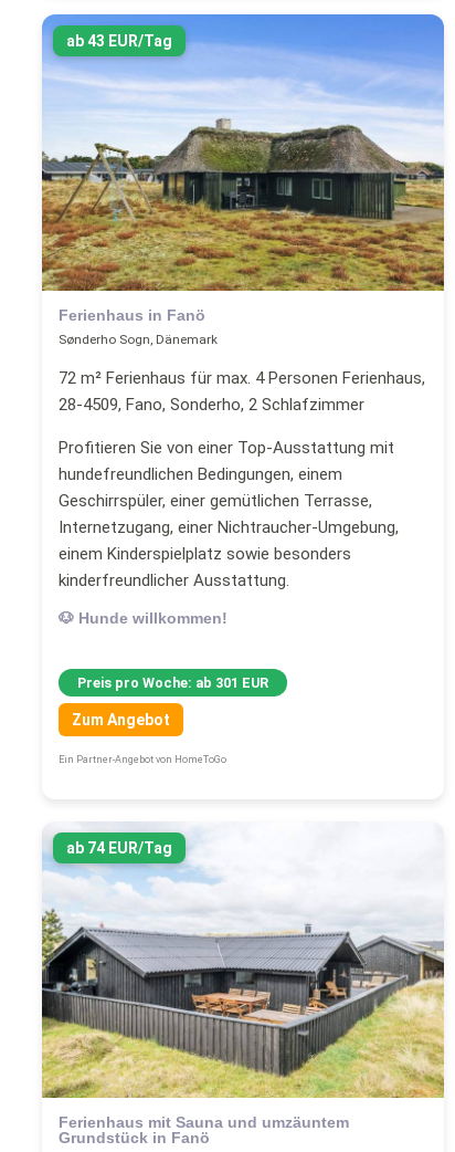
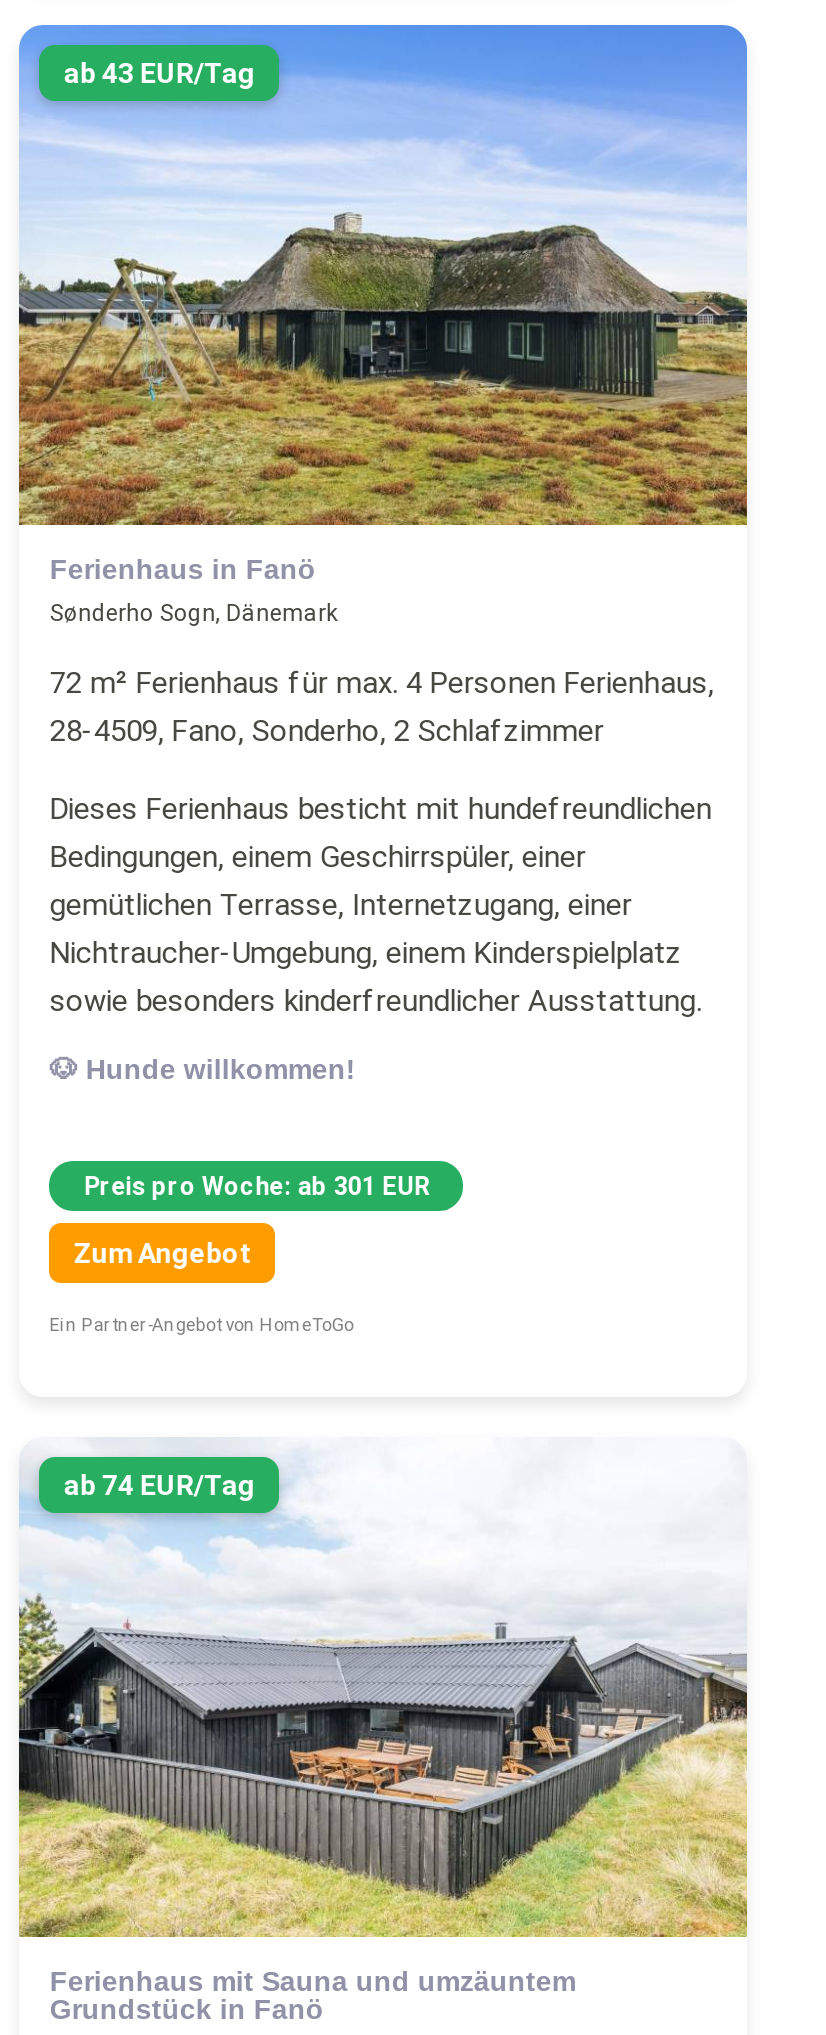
- Profitieren Sie von einer Top-Ausstattung mit
- hundefreundlichen Bedingungen, einem
- Geschirrspüler, einer gemütlichen Terrasse,
- Internetzugang, einer Nichtraucher-Umgebung,
- einem Kinderspielplatz sowie besonders
- kinderfreundlicher Ausstattung.
+ Dieses Ferienhaus besticht mit hundefreundlichen
+ Bedingungen, einem Geschirrspüler, einer
+ gemütlichen Terrasse, Internetzugang, einer
+ Nichtraucher-Umgebung, einem Kinderspielplatz
+ sowie besonders kinderfreundlicher Ausstattung.
